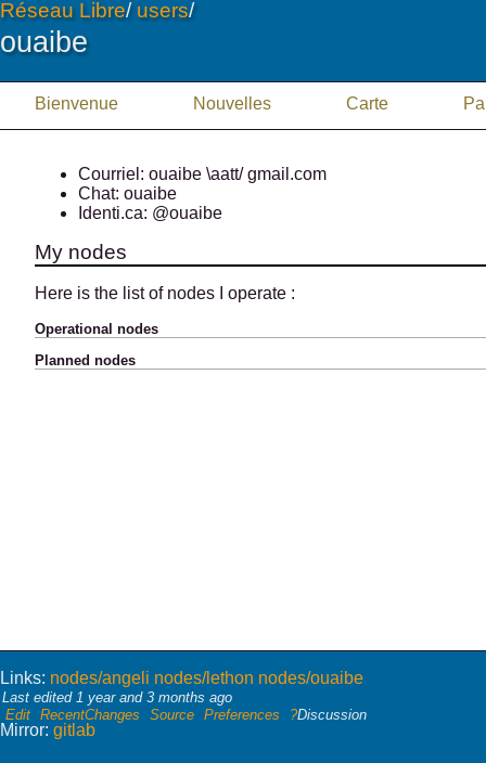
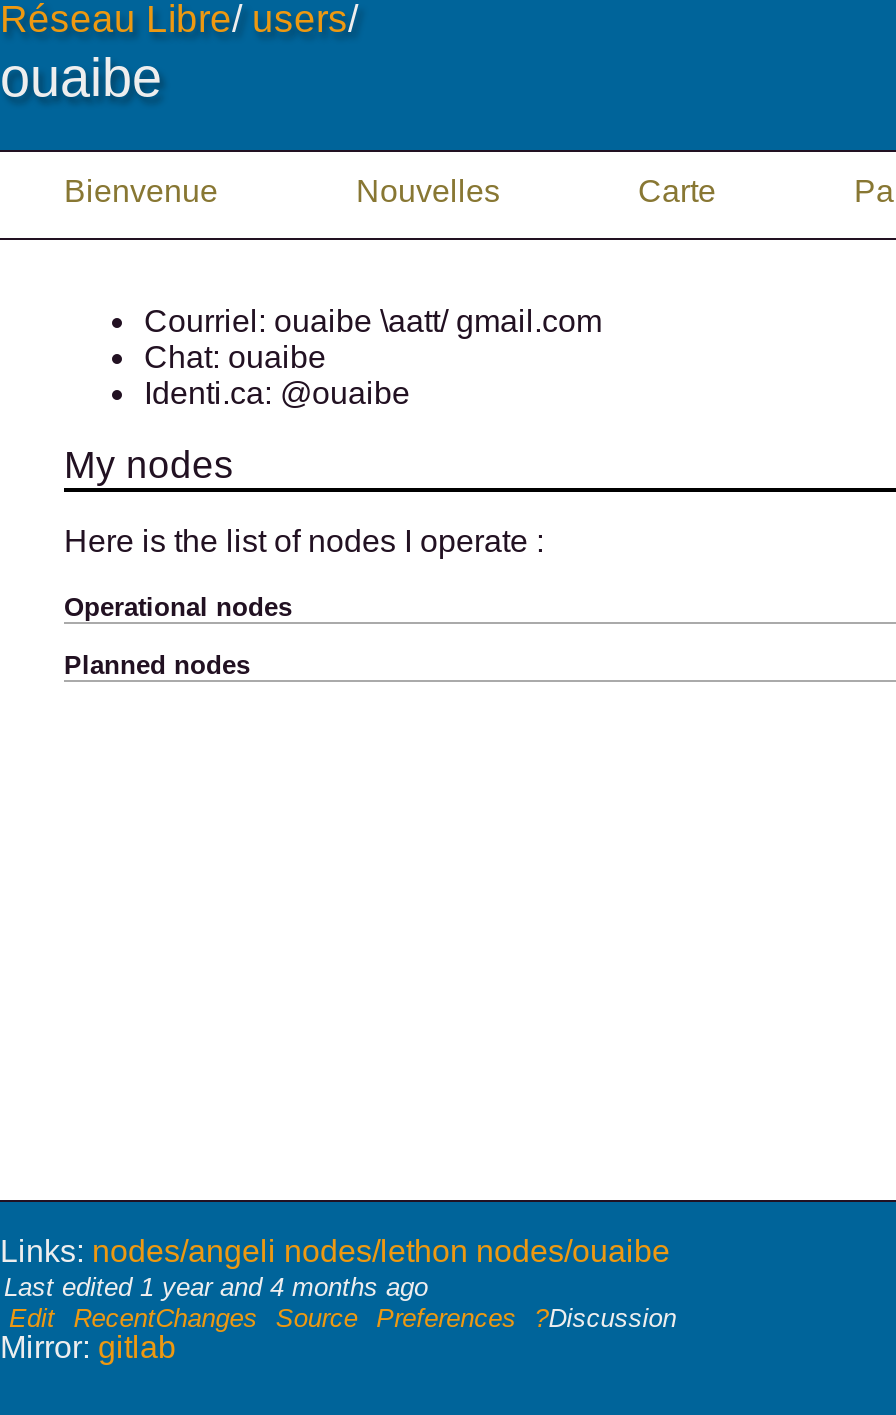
- Last edited 1 year and 3 months ago
+ Last edited 1 year and 4 months ago
